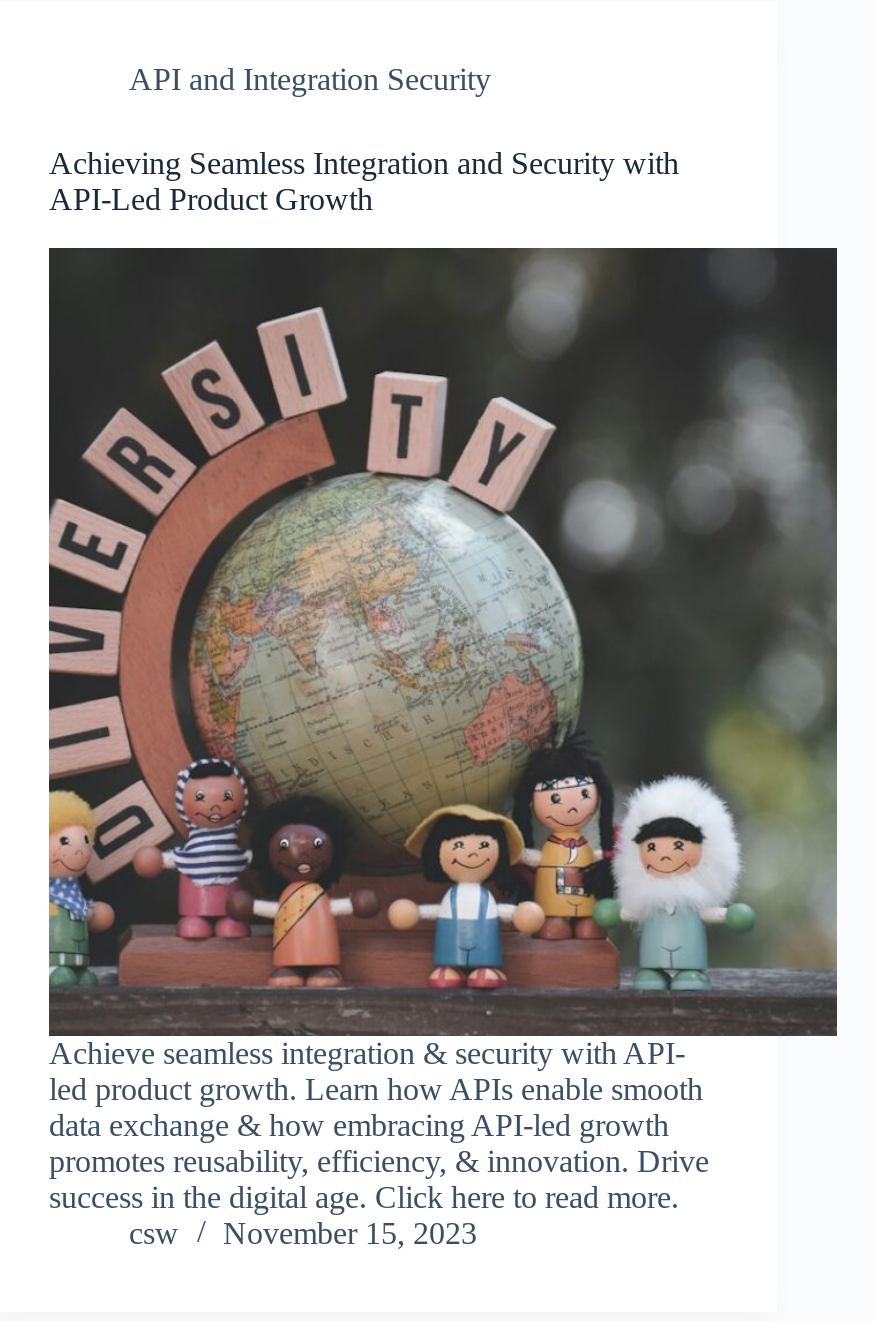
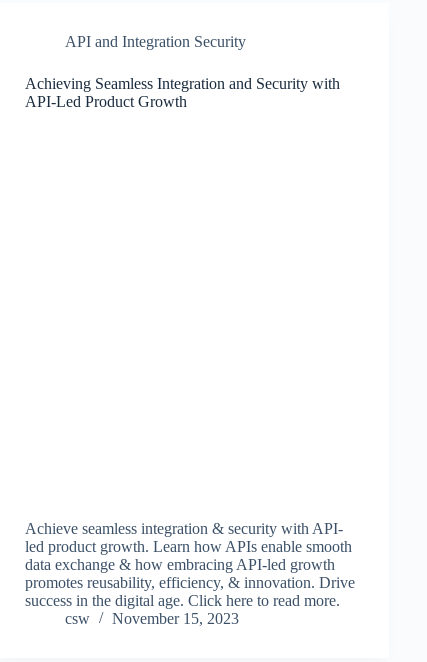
- [image]
